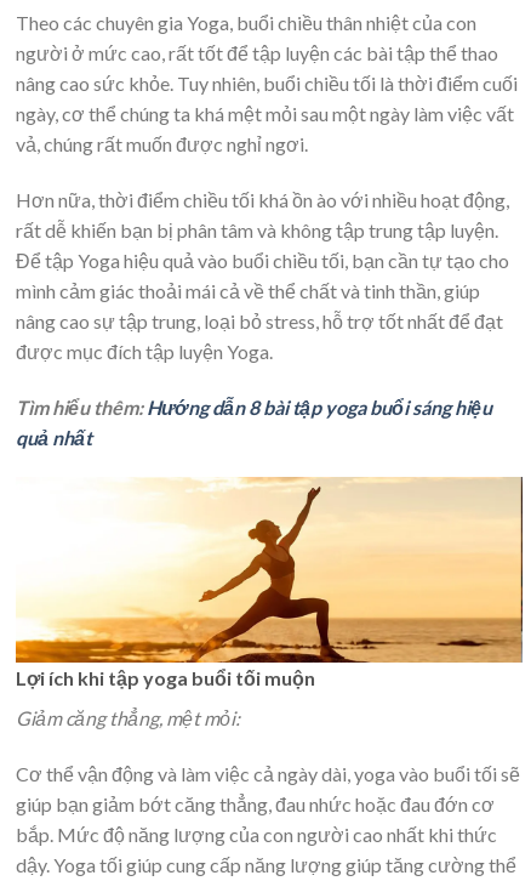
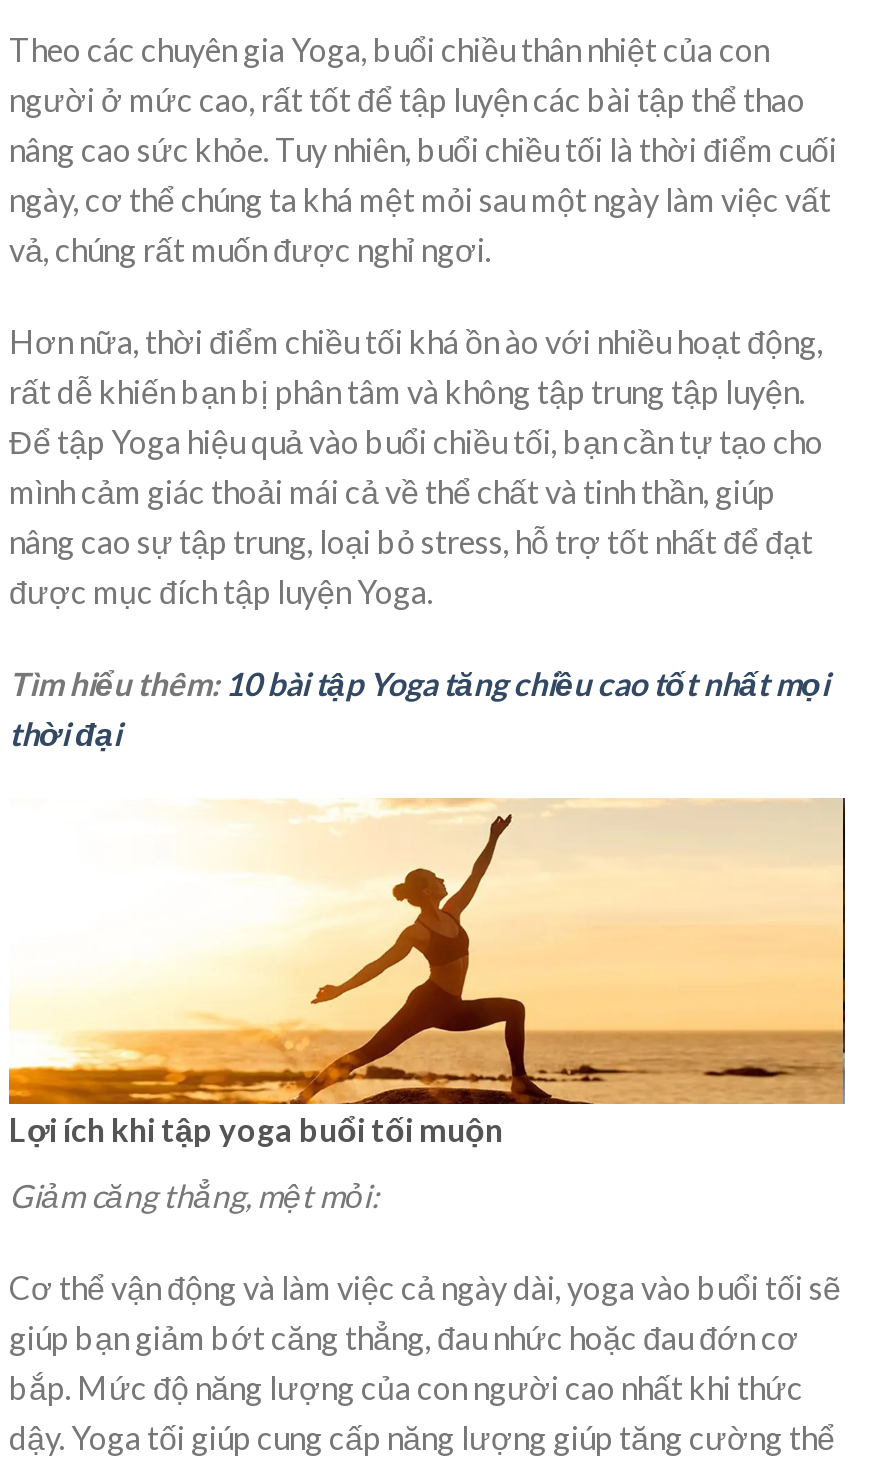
- Tìm hiểu thêm: Hướng dẫn 8 bài tập yoga buổi sáng hiệu
- quả nhất
+ Tìm hiểu thêm: 10 bài tập Yoga tăng chiều cao tốt nhất mọi
+ thời đại
